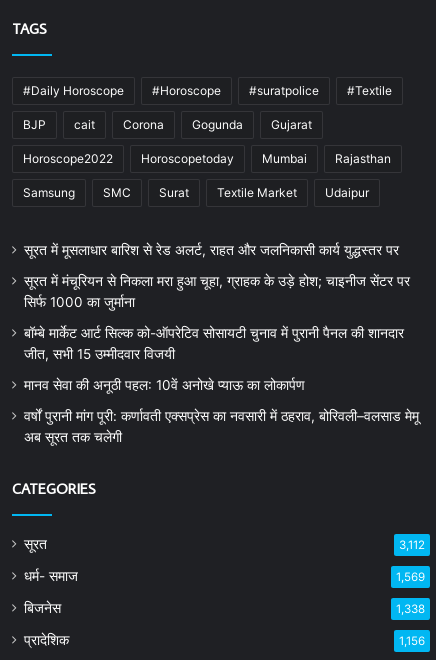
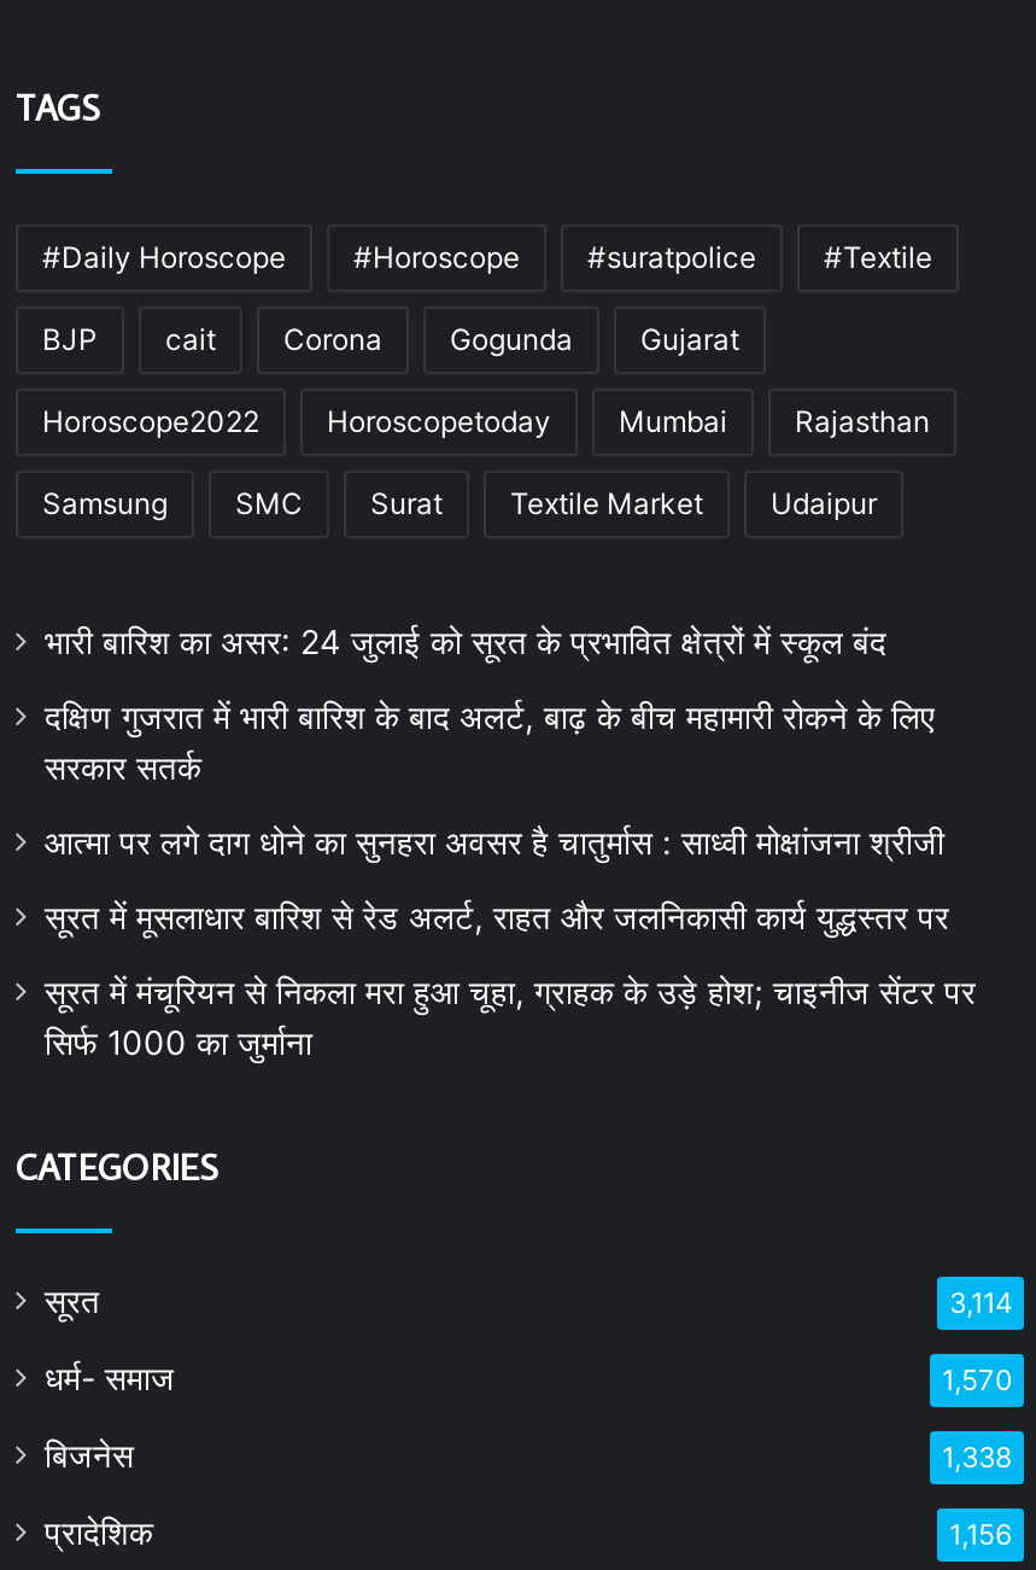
+ भारी बारिश का असर: 24 जुलाई को सूरत के प्रभावित क्षेत्रों में स्कूल बंद
+ दक्षिण गुजरात में भारी बारिश के बाद अलर्ट, बाढ़ के बीच महामारी रोकने के लिए
+ सरकार सतर्क
+ आत्मा पर लगे दाग धोने का सुनहरा अवसर है चातुर्मास : साध्वी मोक्षांजना श्रीजी

moved down: सूरत में मूसलाधार बारिश से रेड अलर्ट, राहत और जलनिकासी कार्य युद्धस्तर पर | सूरत में मंचूरियन से निकला मरा हुआ चूहा, ग्राहक के उड़े होश; चाइनीज सेंटर पर | सिर्फ 1000 का जुर्माना

- बॉम्बे मार्केट आर्ट सिल्क को-ऑपरेटिव सोसायटी चुनाव में पुरानी पैनल की शानदार
- जीत, सभी 15 उम्मीदवार विजयी
- मानव सेवा की अनूठी पहल: 10वें अनोखे प्याऊ का लोकार्पण
- वर्षों पुरानी मांग पूरी: कर्णावती एक्सप्रेस का नवसारी में ठहराव, बोरिवली–वलसाड मेमू
- अब सूरत तक चलेगी

- 3,112
+ 3,114

- 1,569
+ 1,570
